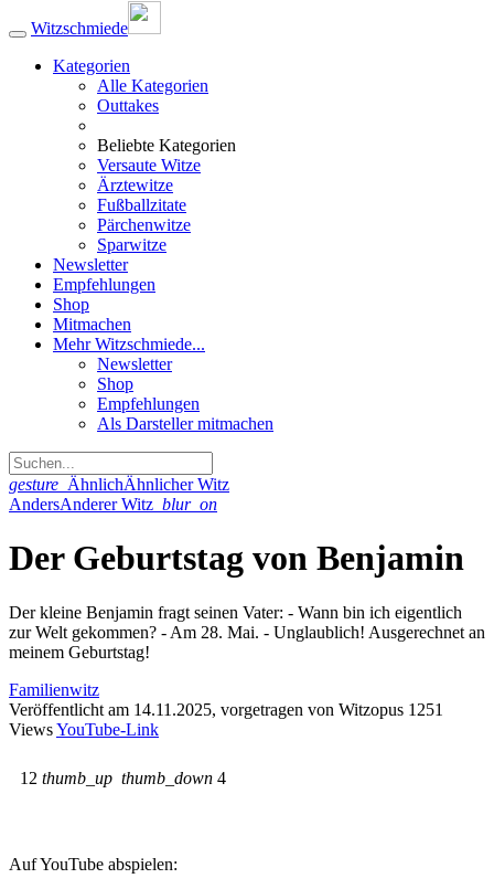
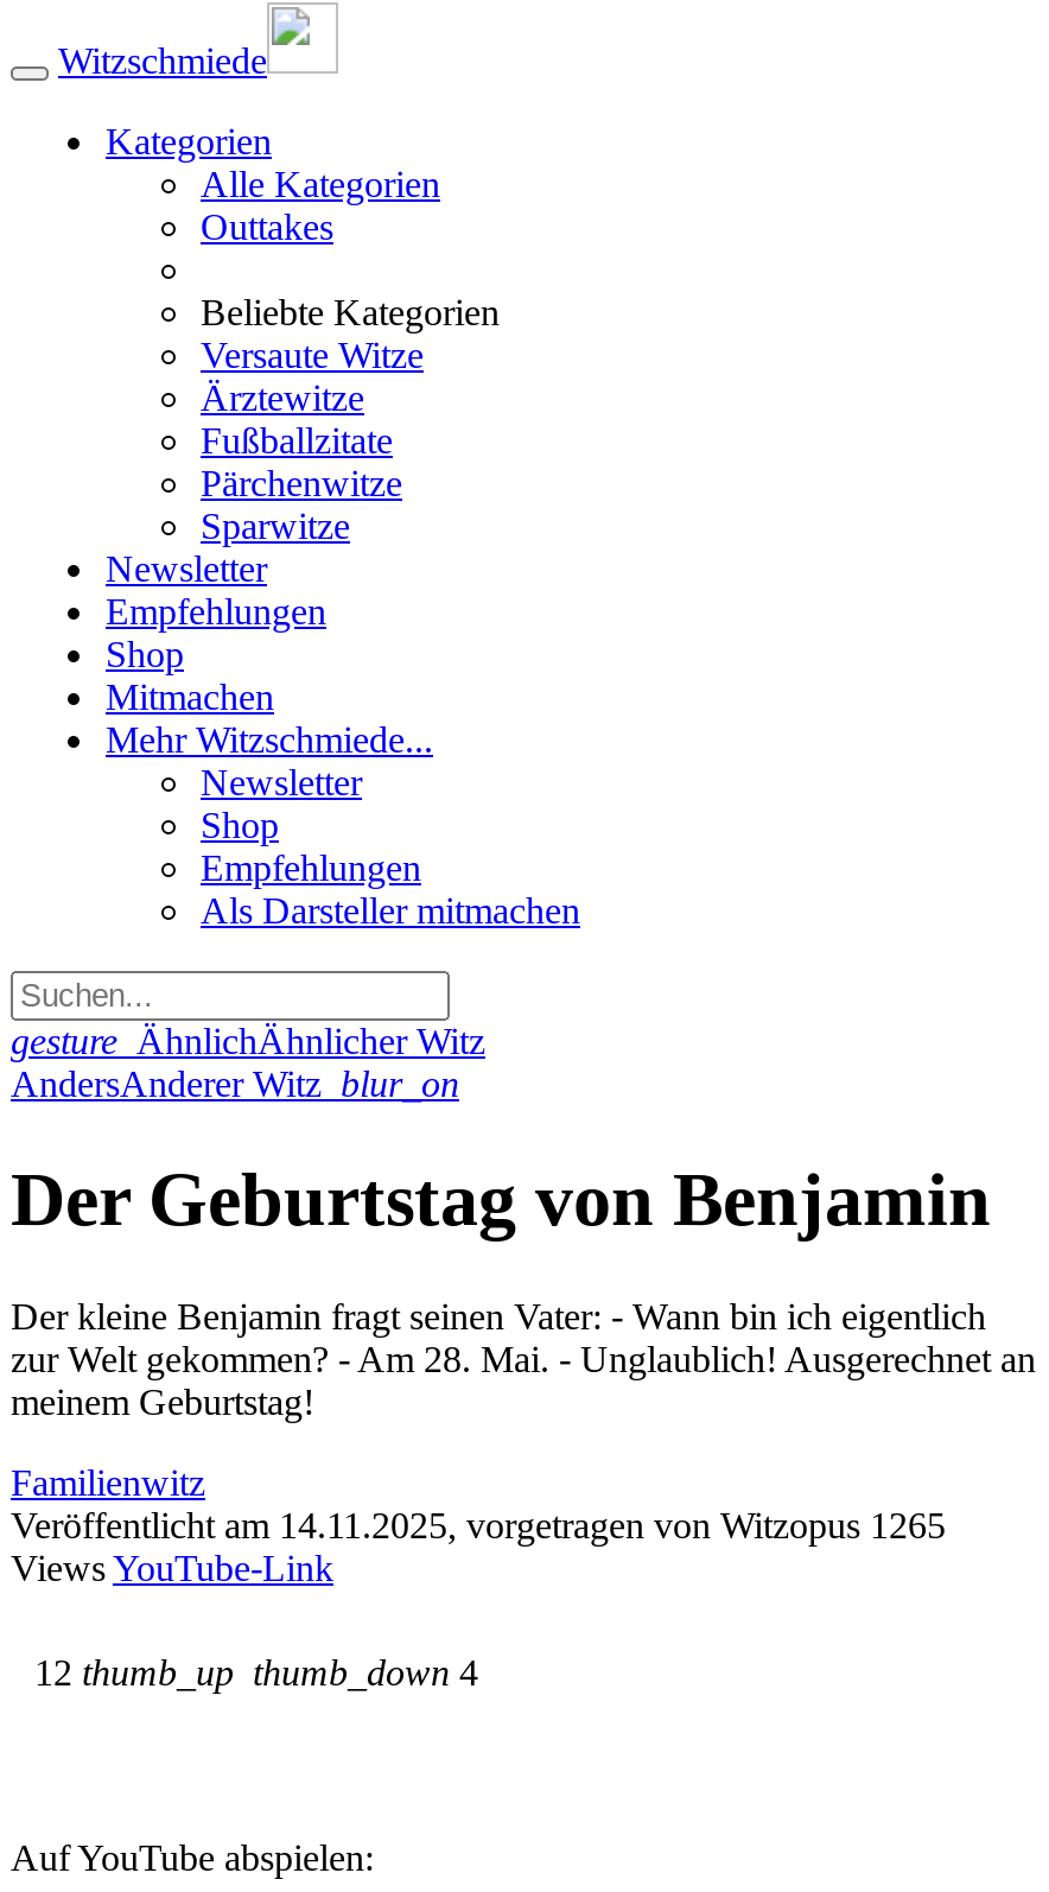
- Veröffentlicht am 14.11.2025, vorgetragen von Witzopus 1251
+ Veröffentlicht am 14.11.2025, vorgetragen von Witzopus 1265
